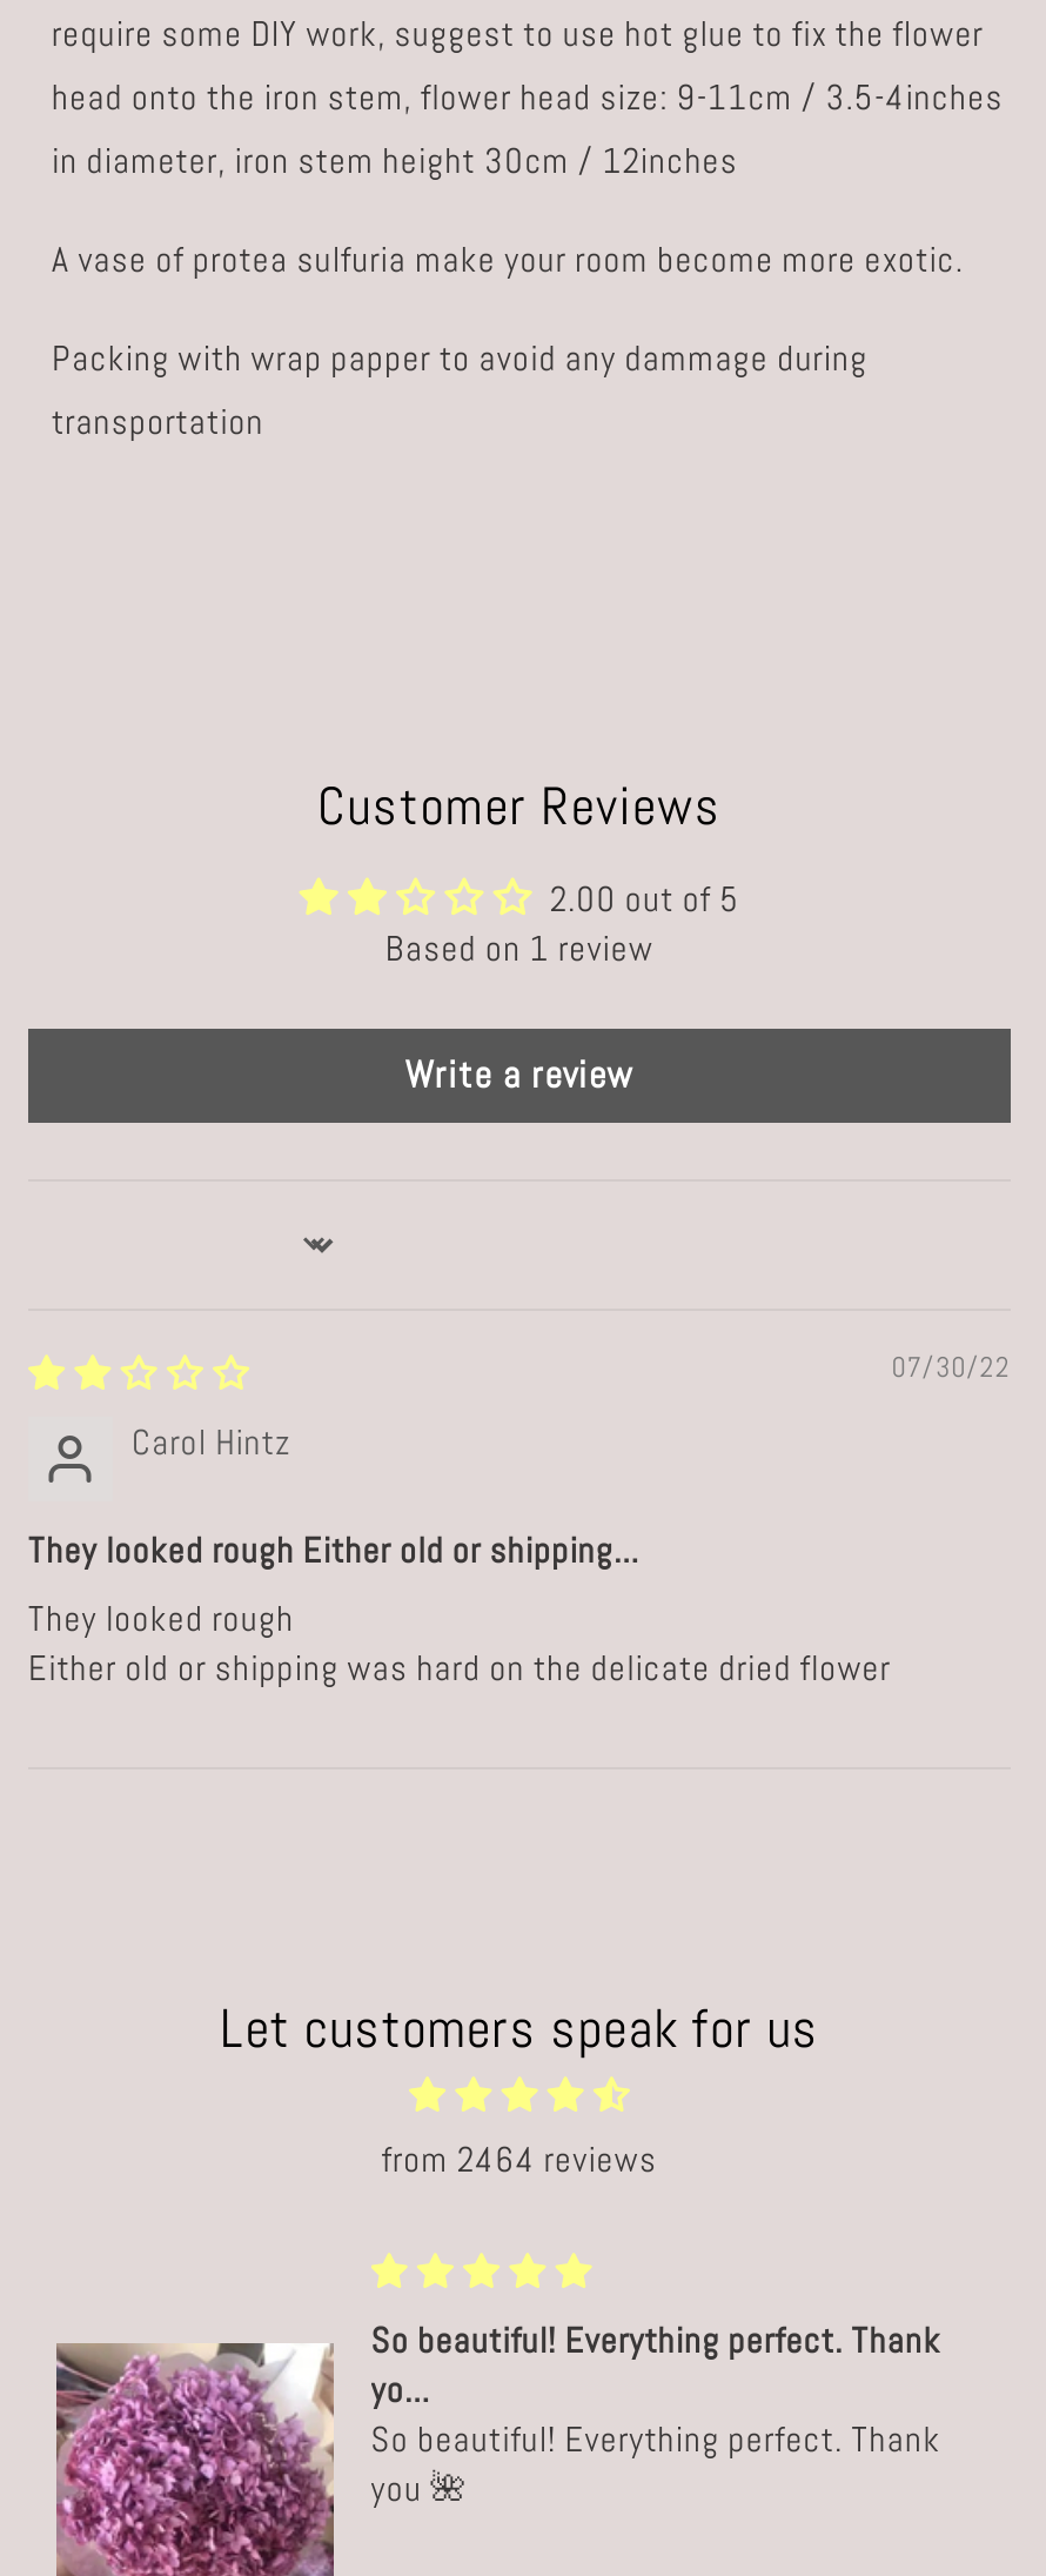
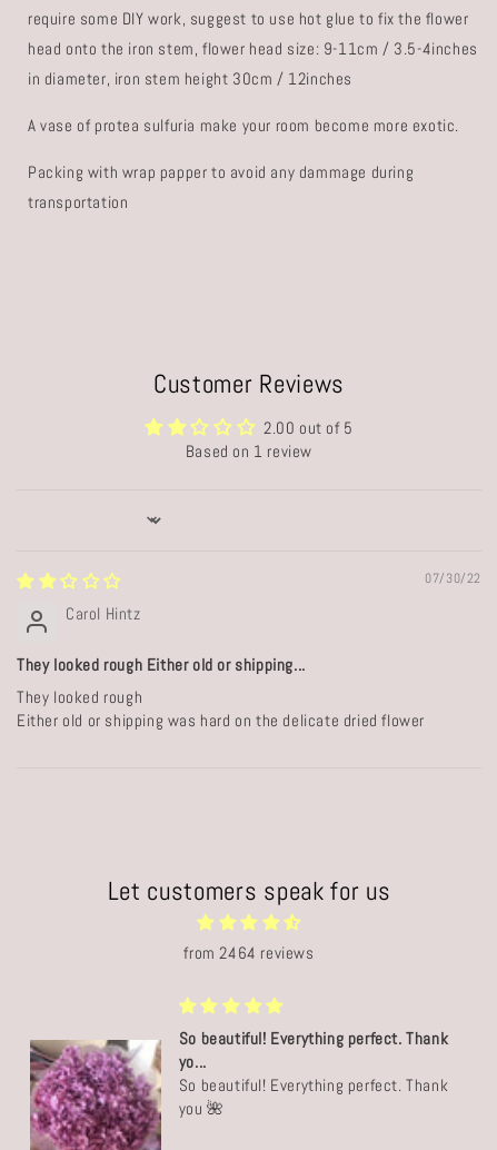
- Write a review
